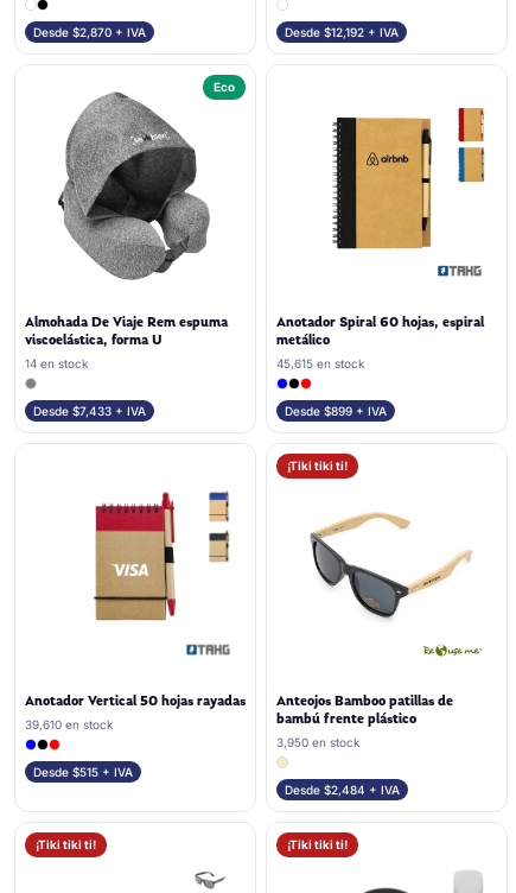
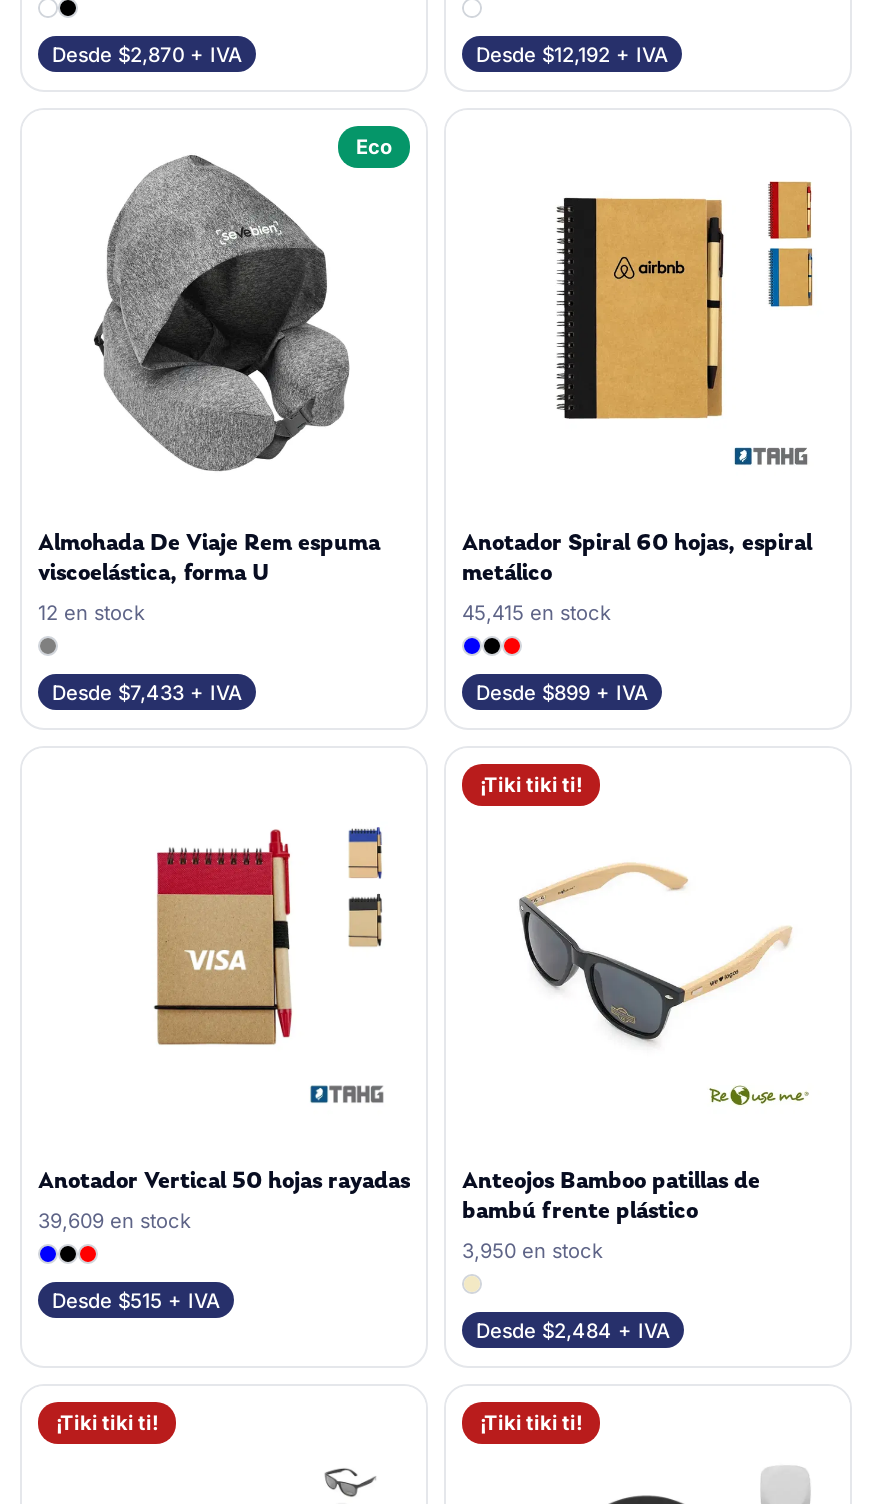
- 14 en stock
+ 12 en stock

- 45,615 en stock
+ 45,415 en stock

- 39,610 en stock
+ 39,609 en stock
